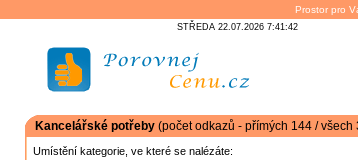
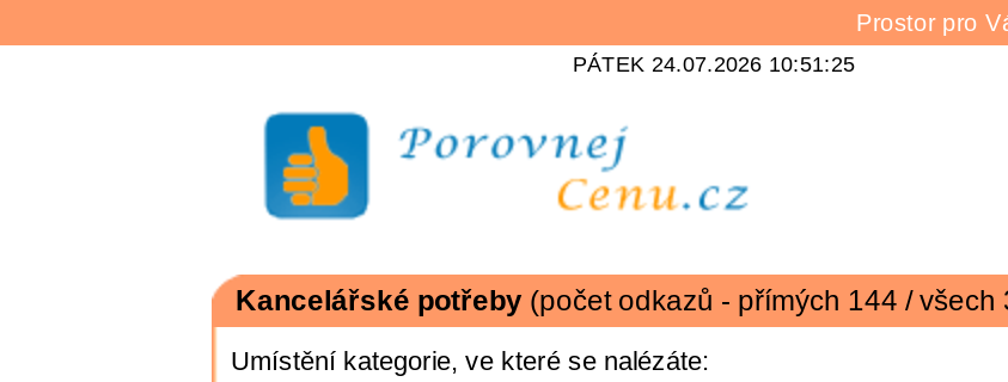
- STŘEDA 22.07.2026 7:41:42
+ PÁTEK 24.07.2026 10:51:25
